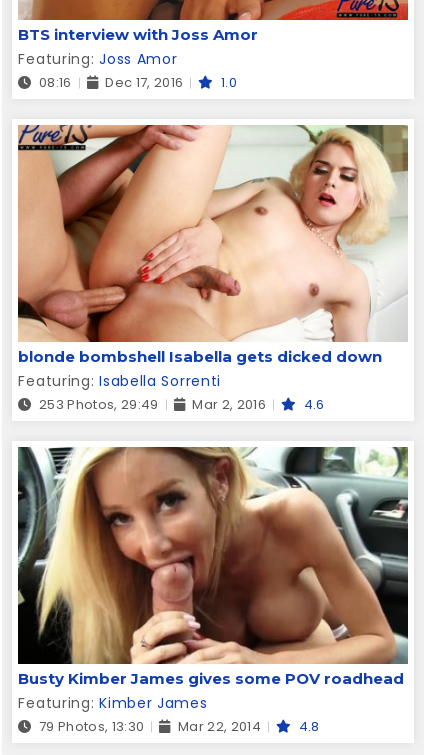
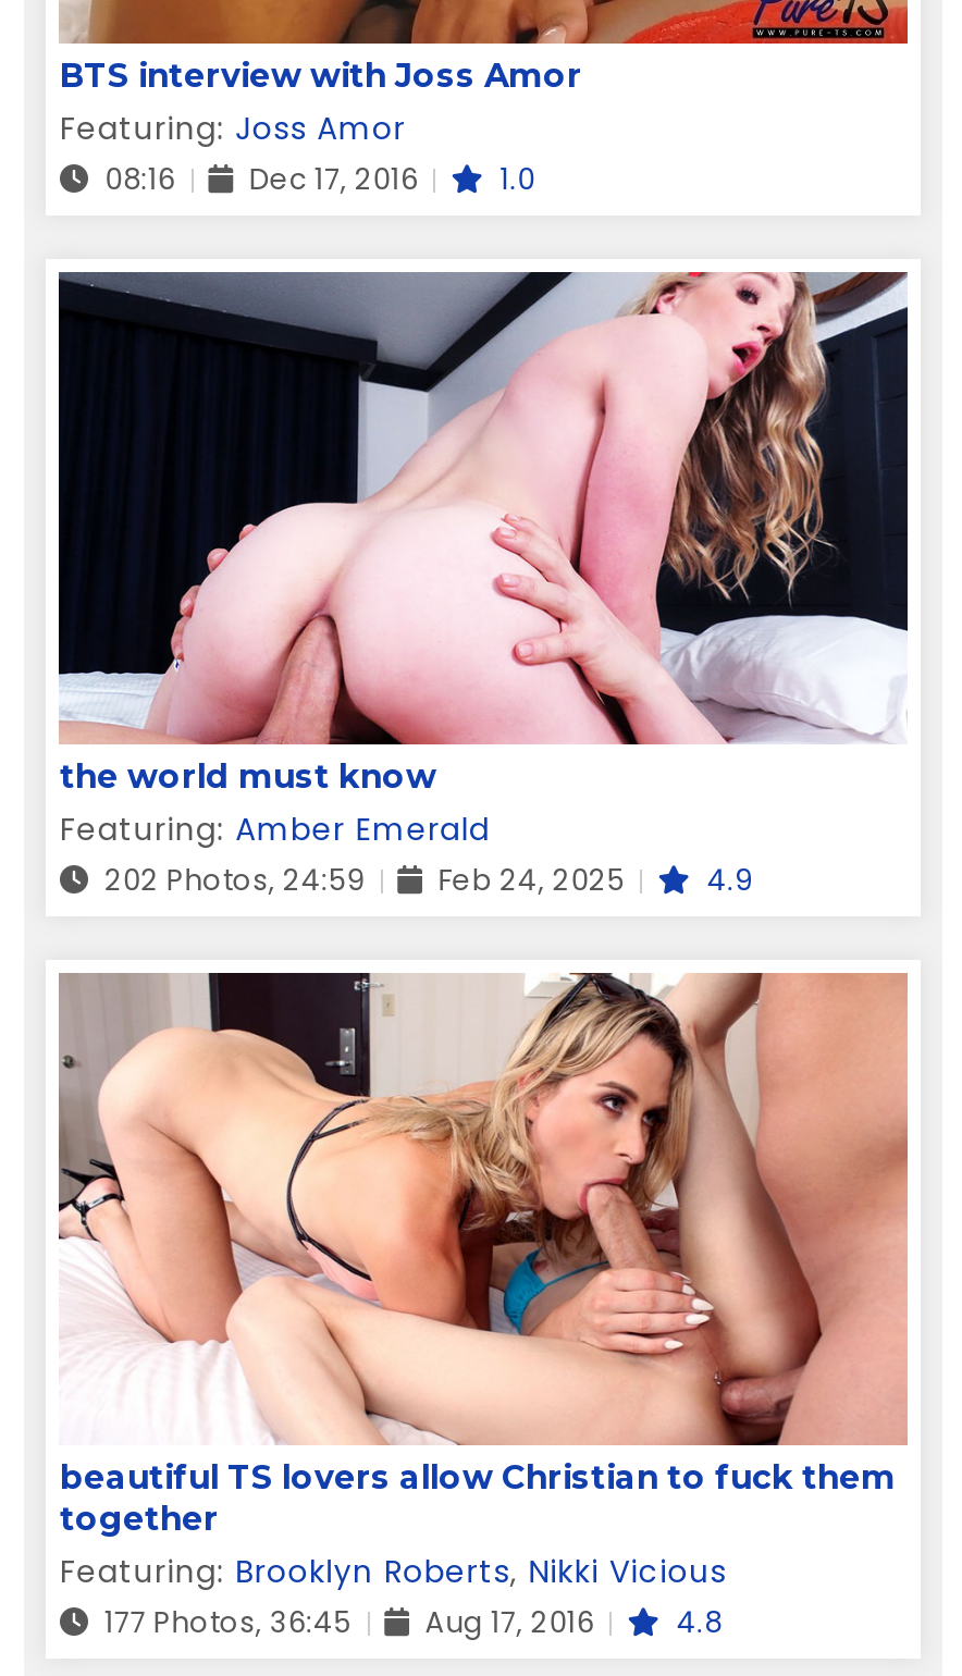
- [image]
- blonde bombshell Isabella gets dicked down
- Featuring: Isabella Sorrenti
- 253 Photos, 29:49
- Mar 2, 2016
- 4.6
+ [image]
+ the world must know
+ Featuring: Amber Emerald
+ 202 Photos, 24:59
+ Feb 24, 2025
+ 4.9

- [image]
- Busty Kimber James gives some POV roadhead
- Featuring: Kimber James
- 79 Photos, 13:30
- Mar 22, 2014
+ [image]
+ beautiful TS lovers allow Christian to fuck them
+ together
+ Featuring: Brooklyn Roberts, Nikki Vicious
+ 177 Photos, 36:45
+ Aug 17, 2016
